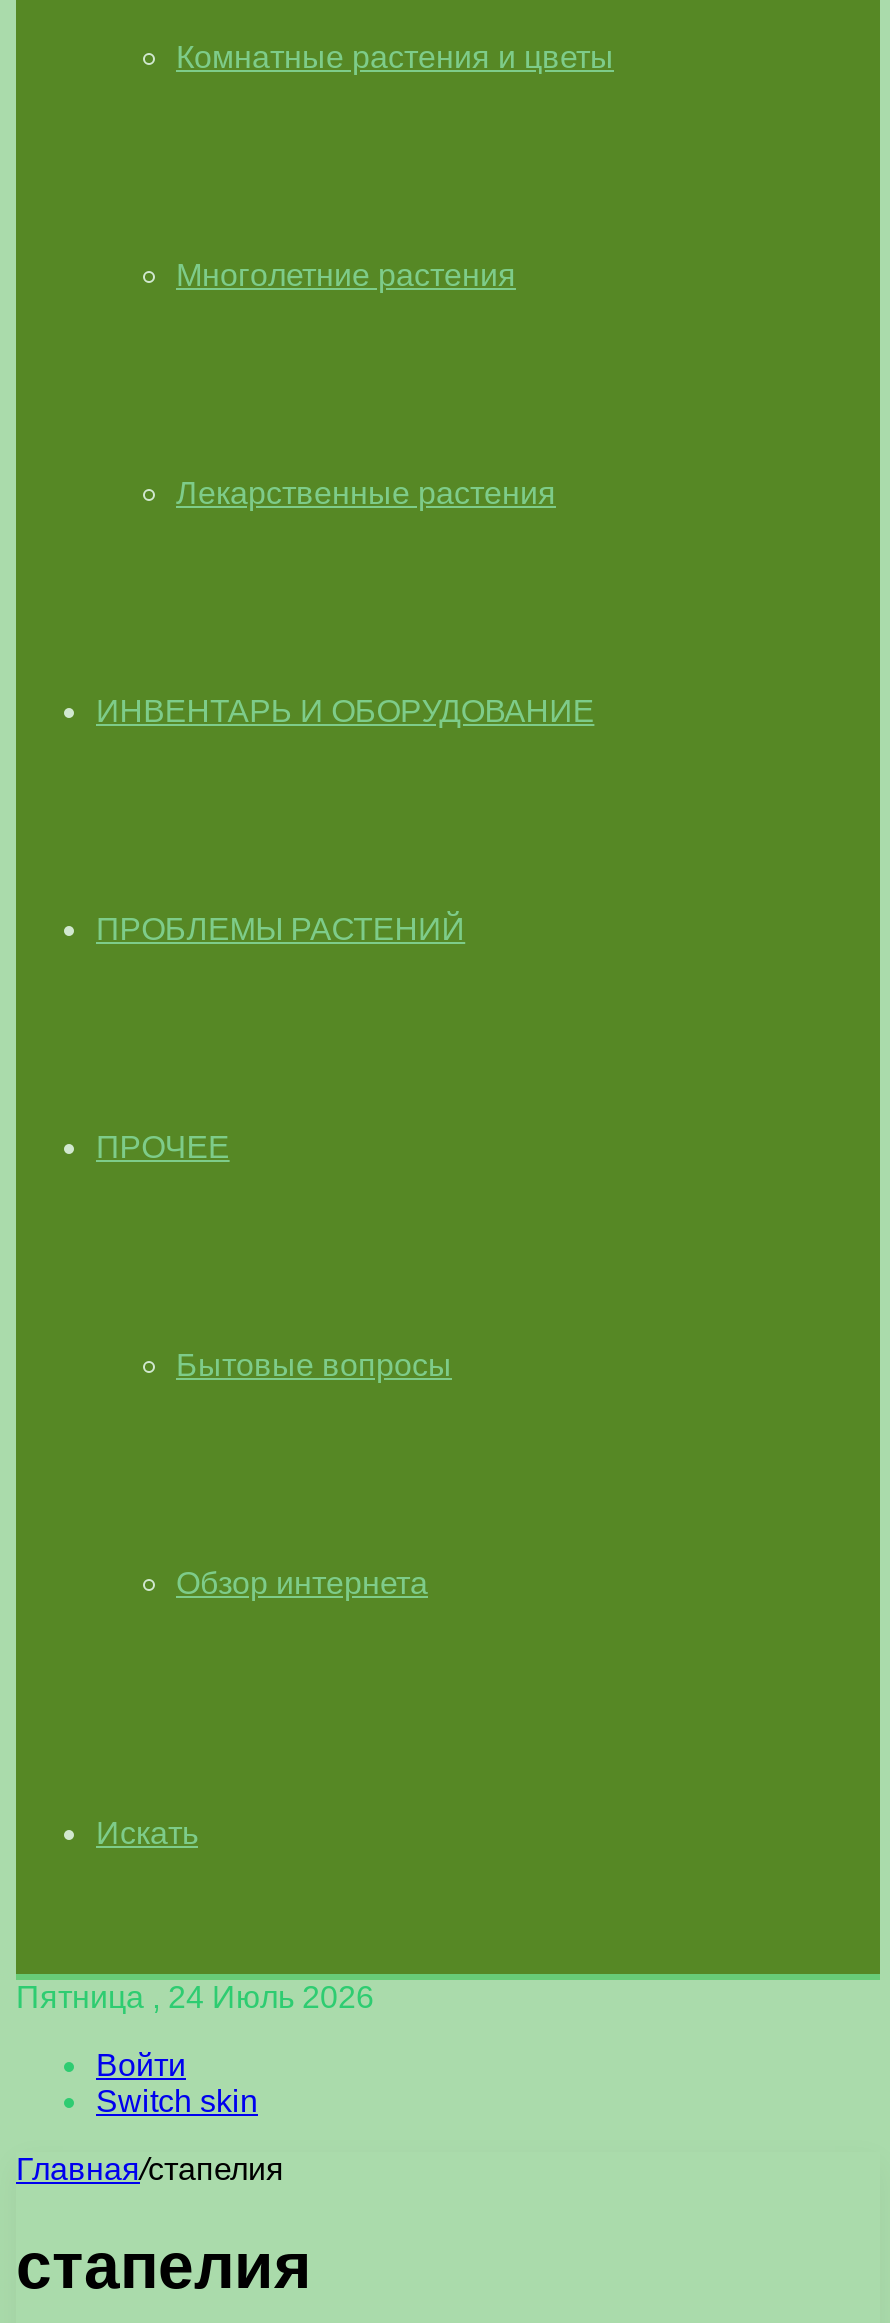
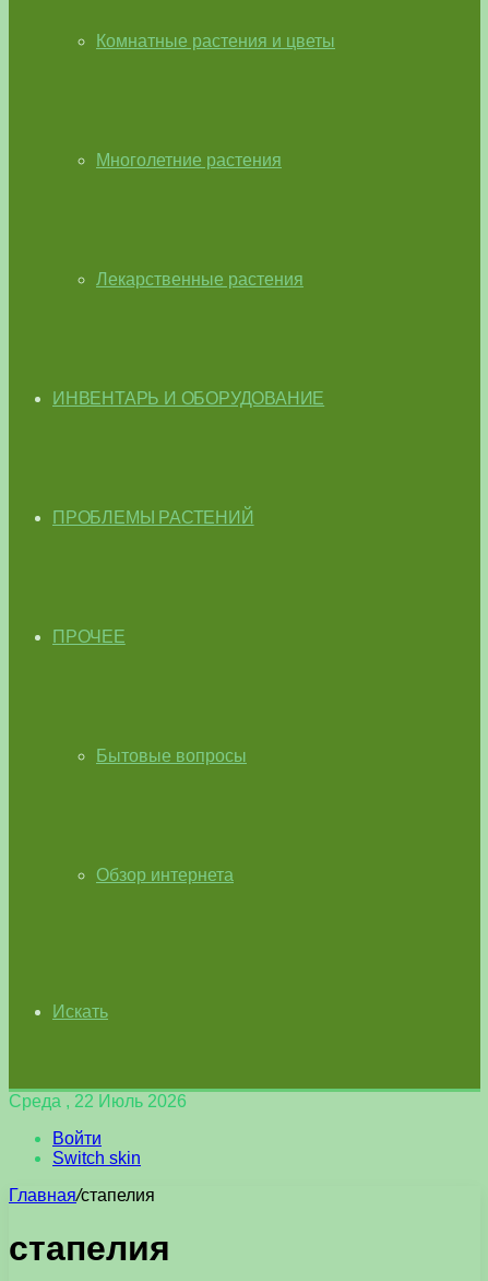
- Пятница , 24 Июль 2026
+ Среда , 22 Июль 2026
